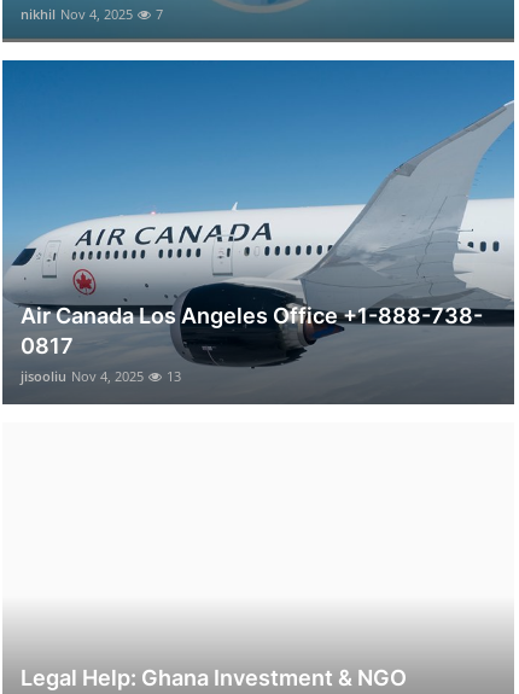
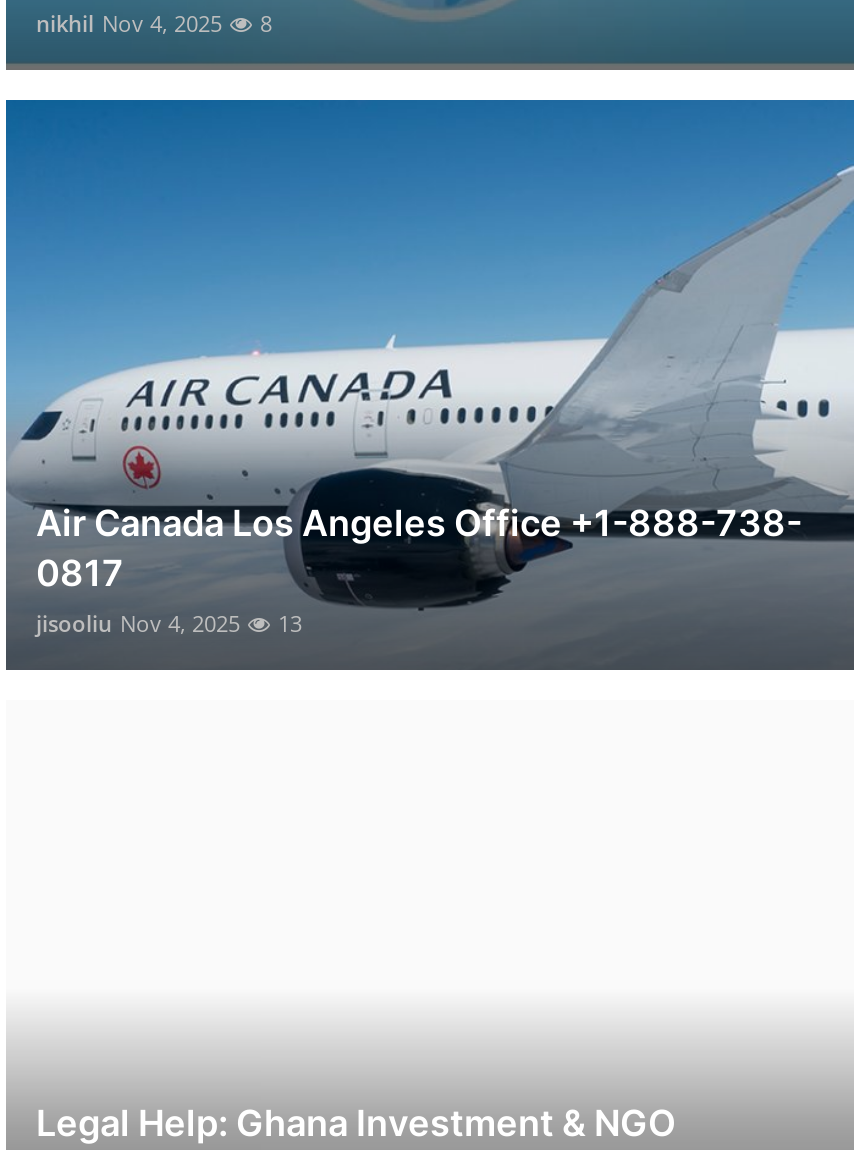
- nikhil Nov 4, 2025 7
+ nikhil Nov 4, 2025 8
